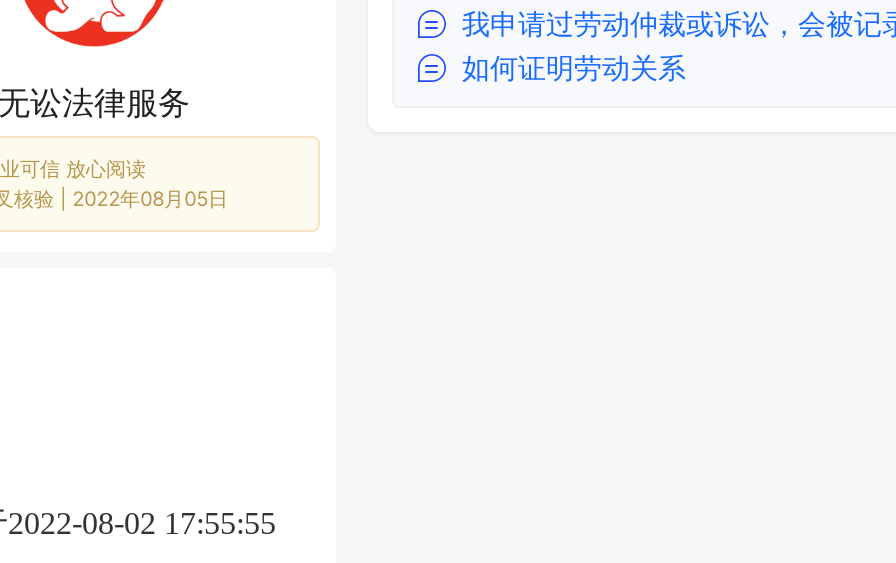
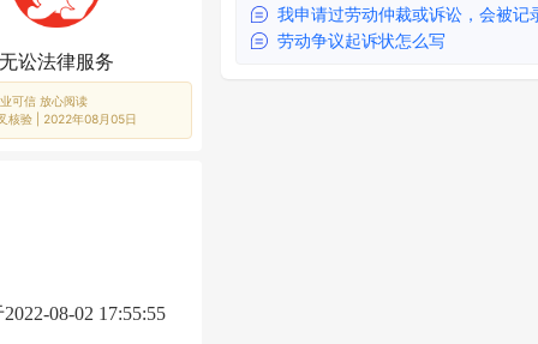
- 如何证明劳动关系
+ 劳动争议起诉状怎么写
